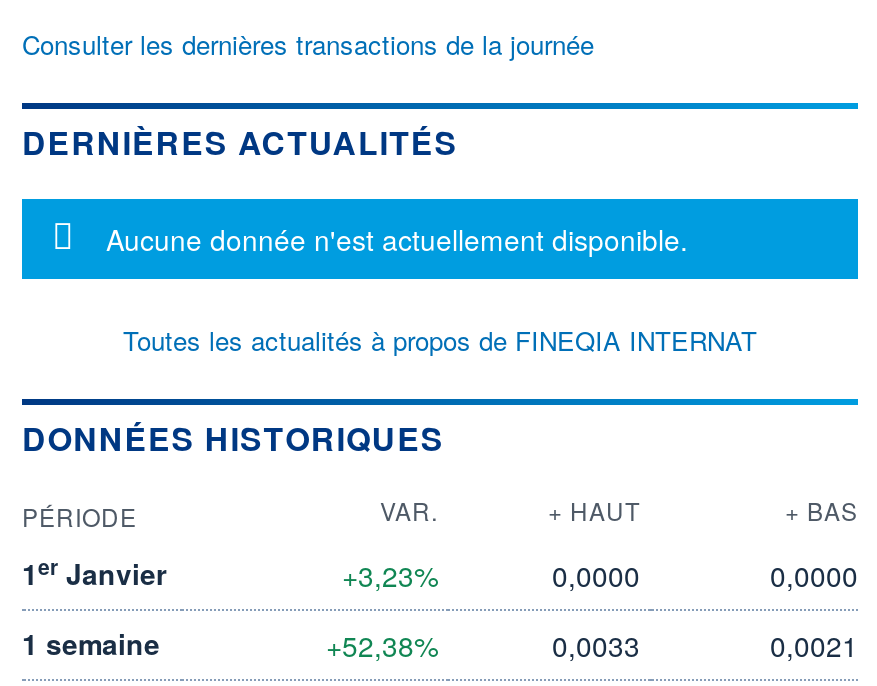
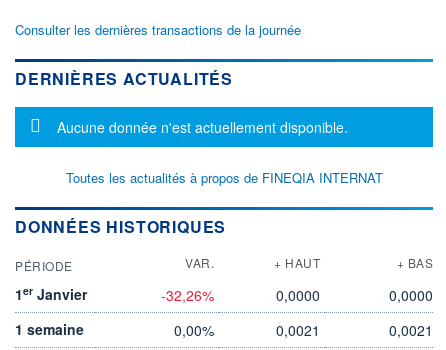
- +3,23%
+ -32,26%

- +52,38%
+ 0,00%

- 0,0033
+ 0,0021
